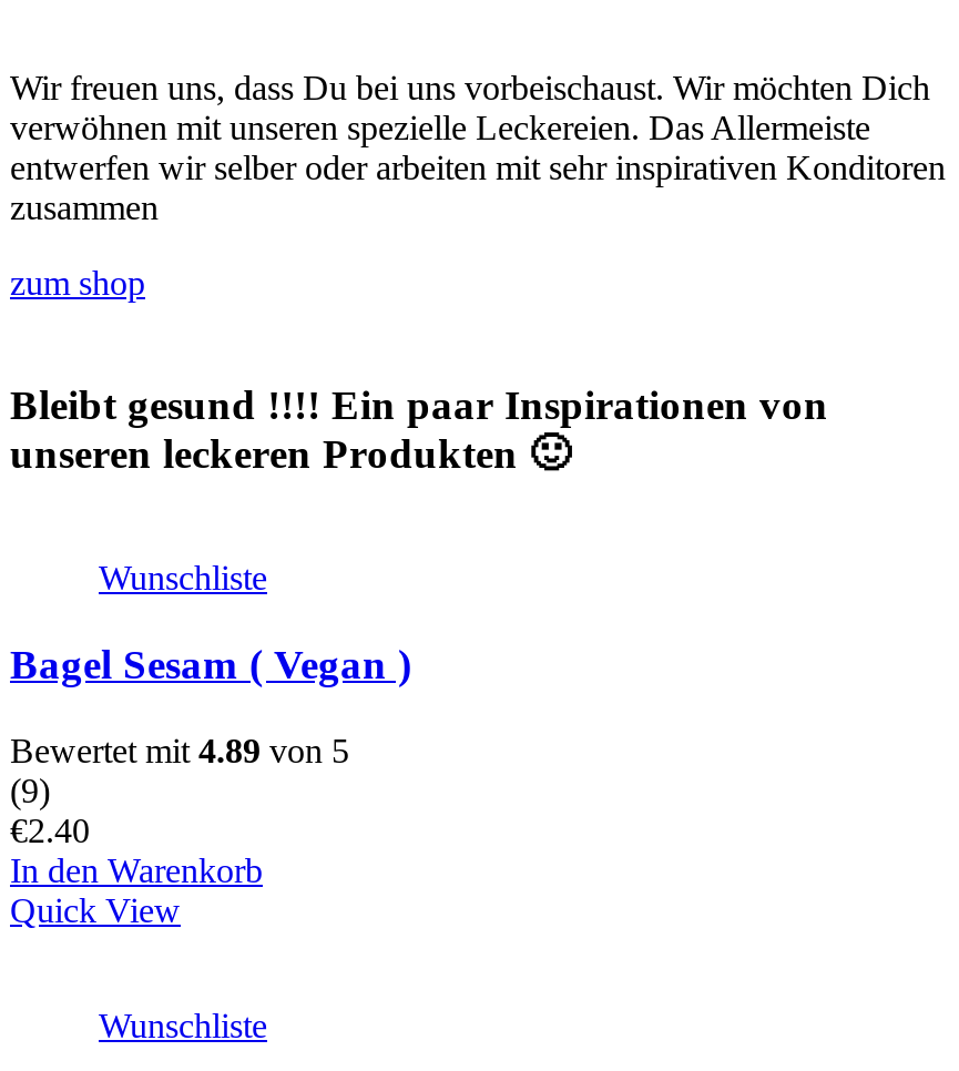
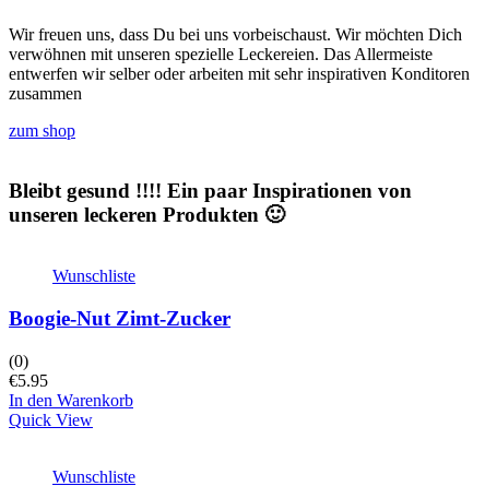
- Bagel Sesam ( Vegan )
+ Boogie-Nut Zimt-Zucker

- Bewertet mit 4.89 von 5
- (9)
- €2.40
+ (0)
+ €5.95
